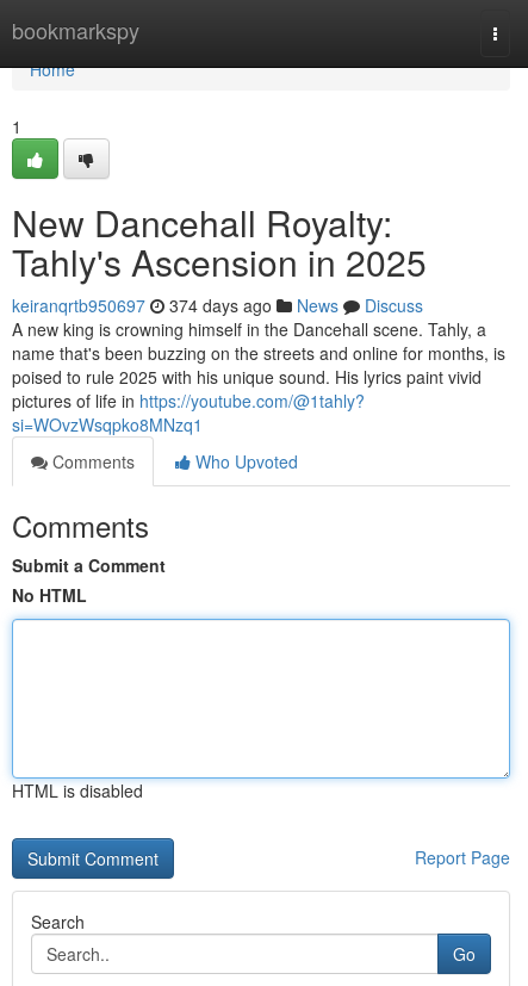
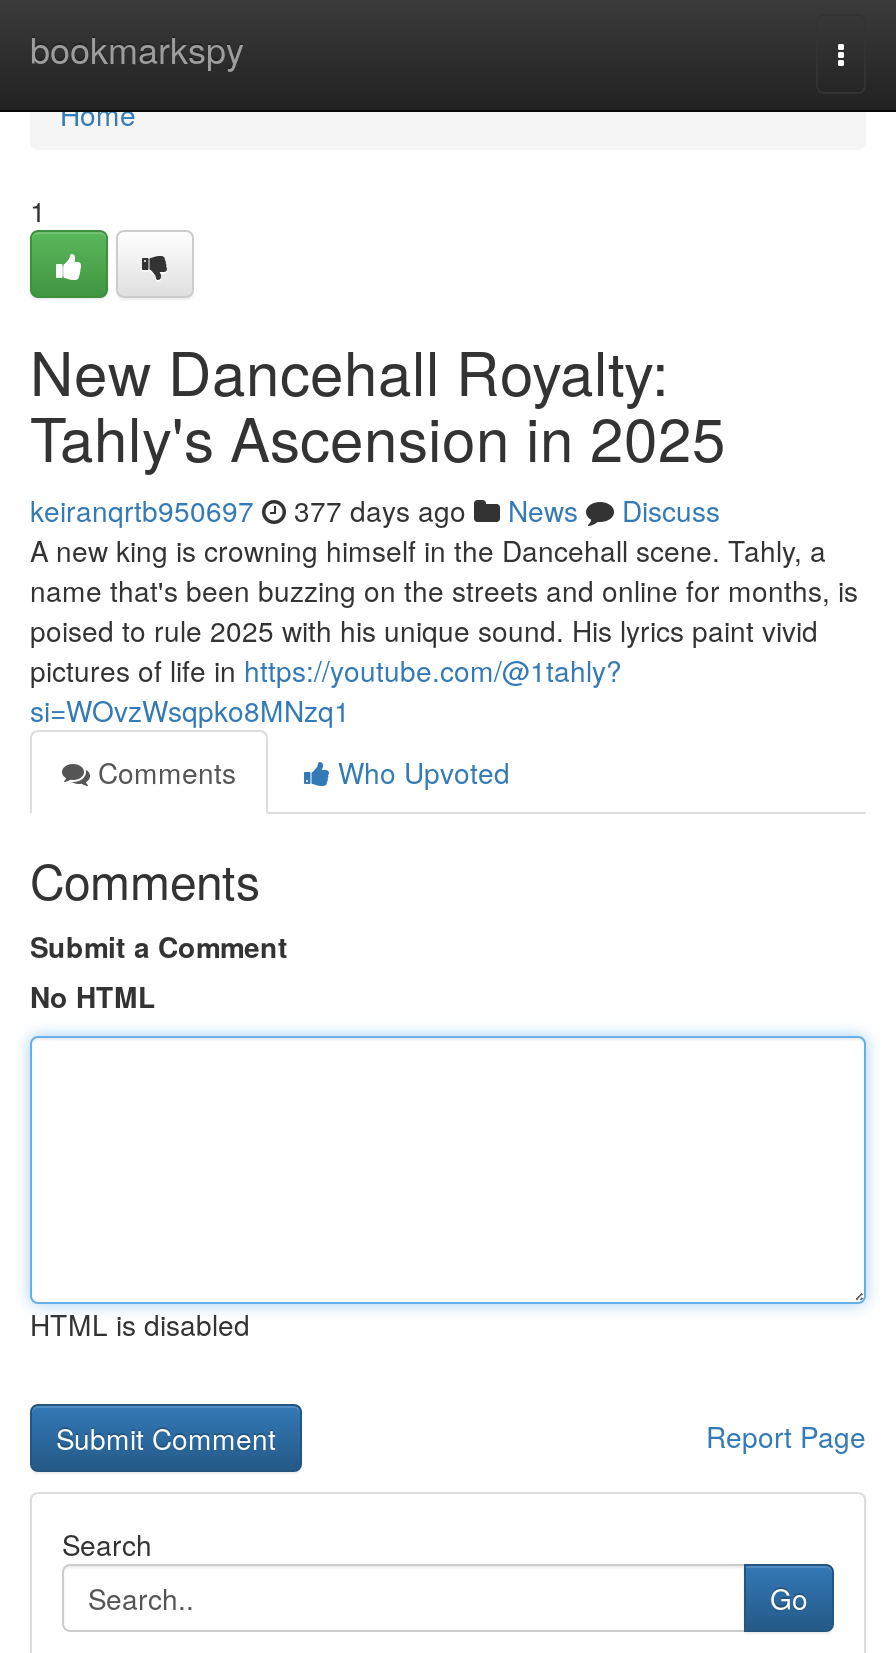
- keiranqrtb950697 374 days ago News Discuss
+ keiranqrtb950697 377 days ago News Discuss
